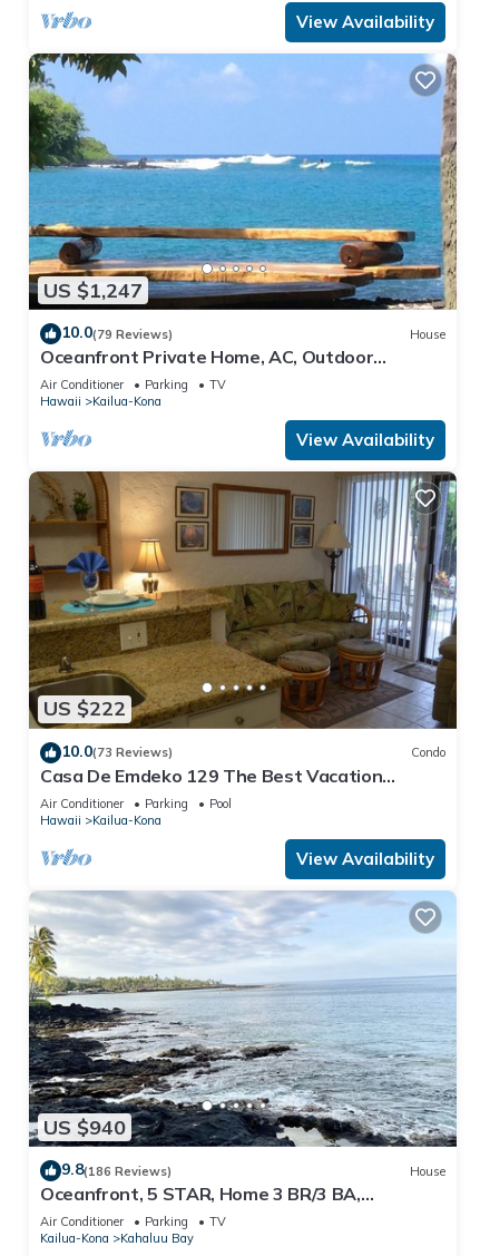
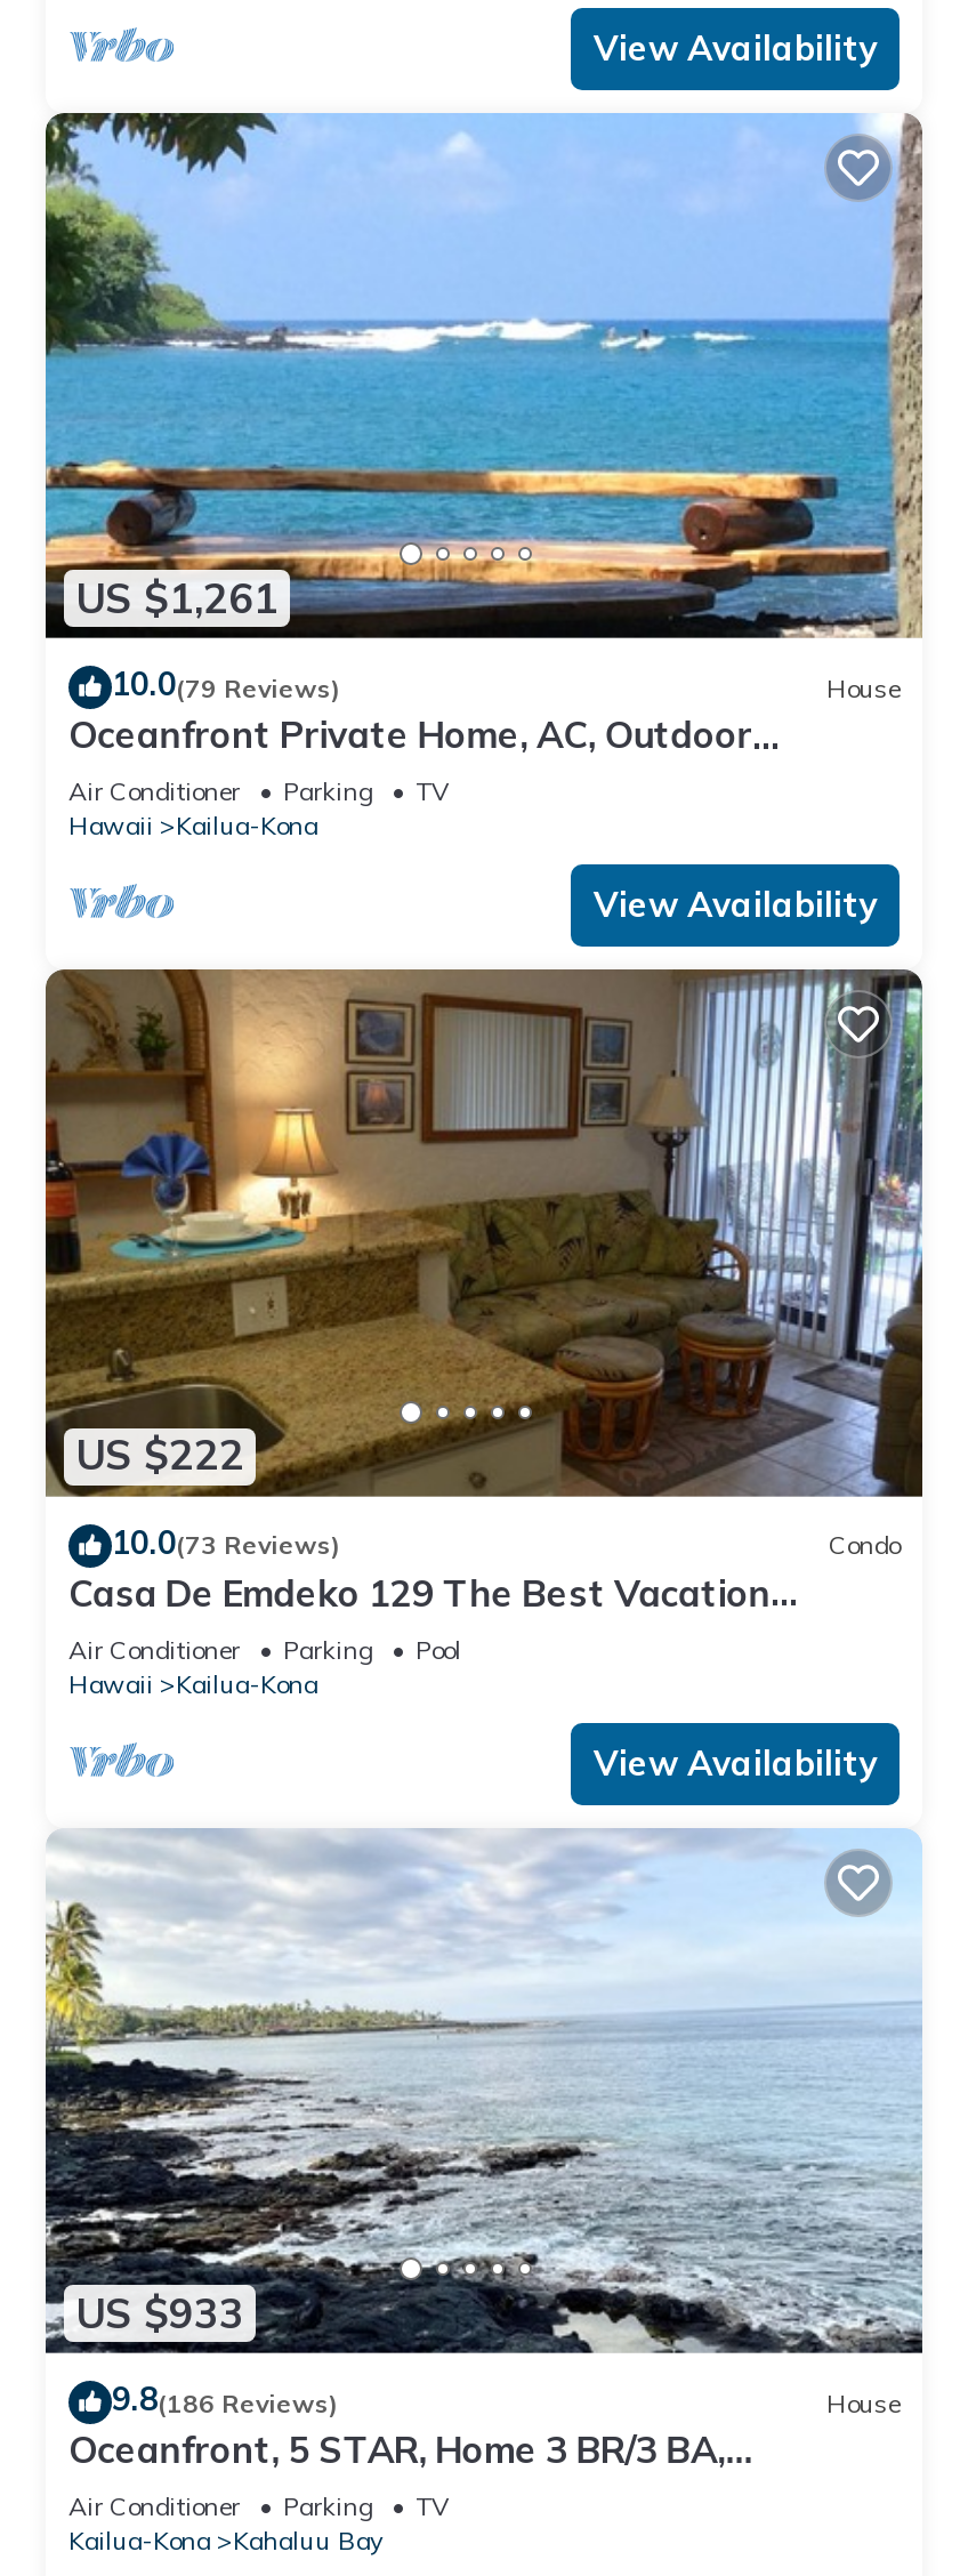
- US $1,247
+ US $1,261

- US $940
+ US $933
